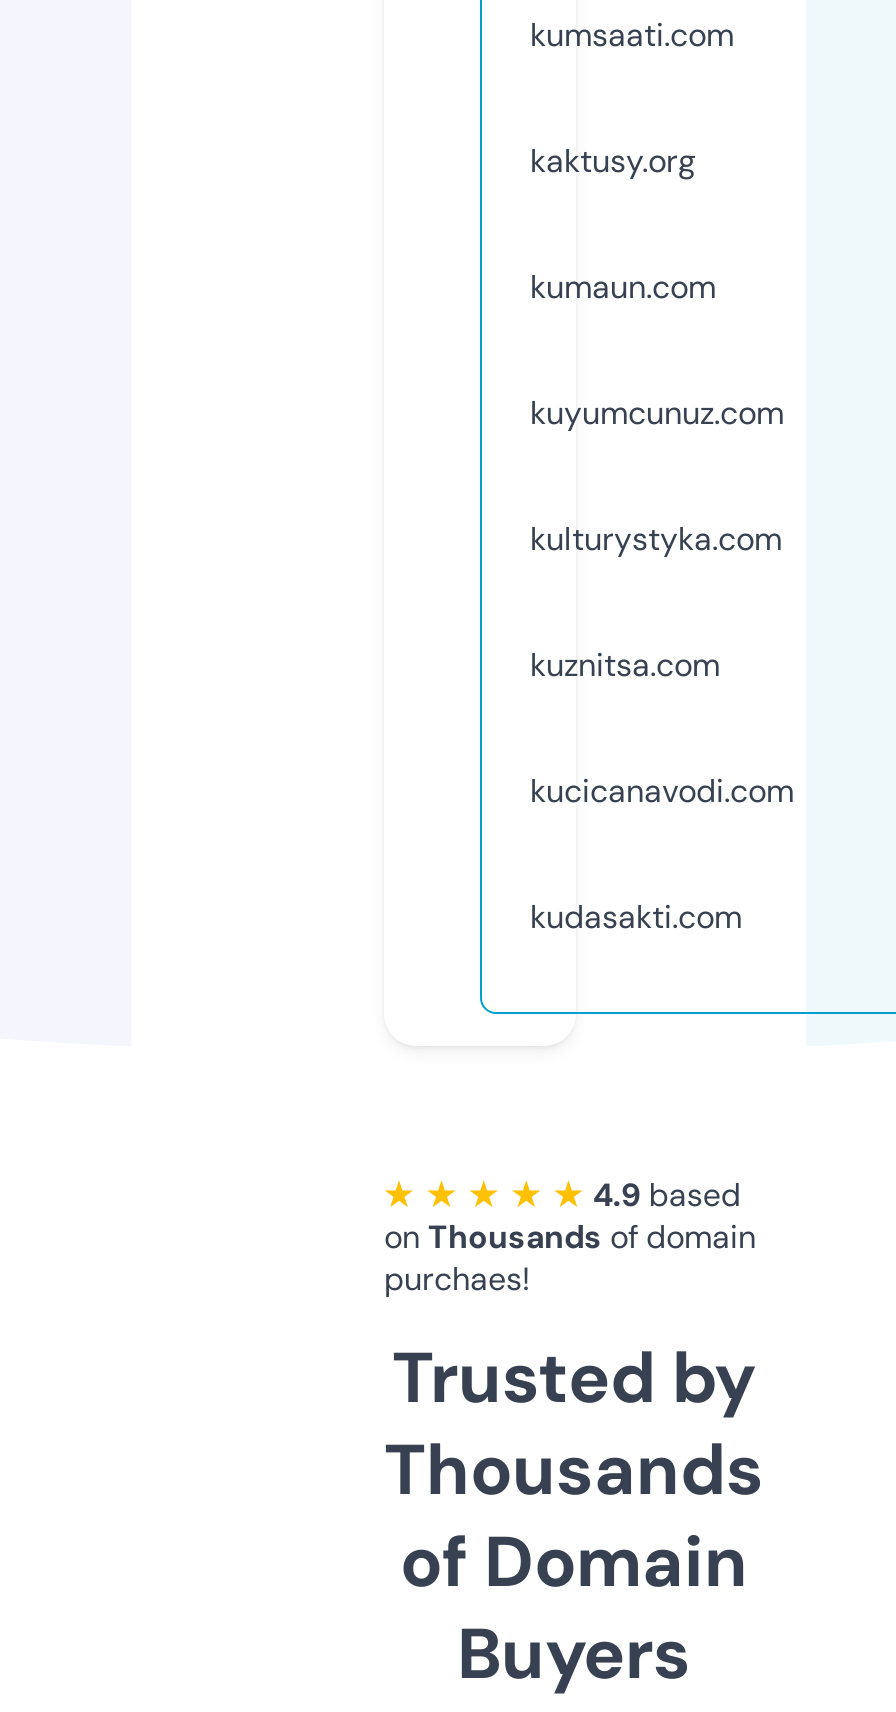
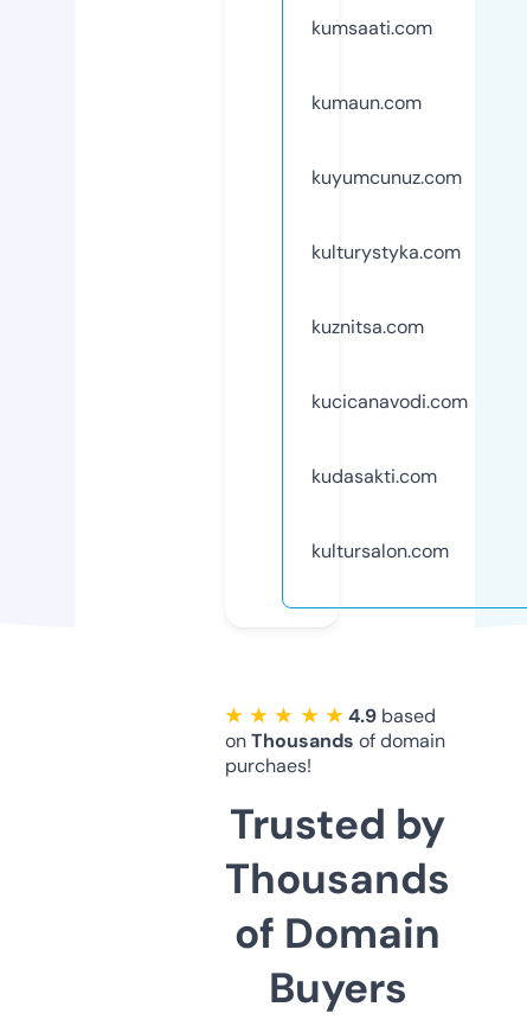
- kaktusy.org

moved up: kumaun.com | kuyumcunuz.com | kulturystyka.com | kuznitsa.com | kucicanavodi.com | kudasakti.com

+ kultursalon.com
